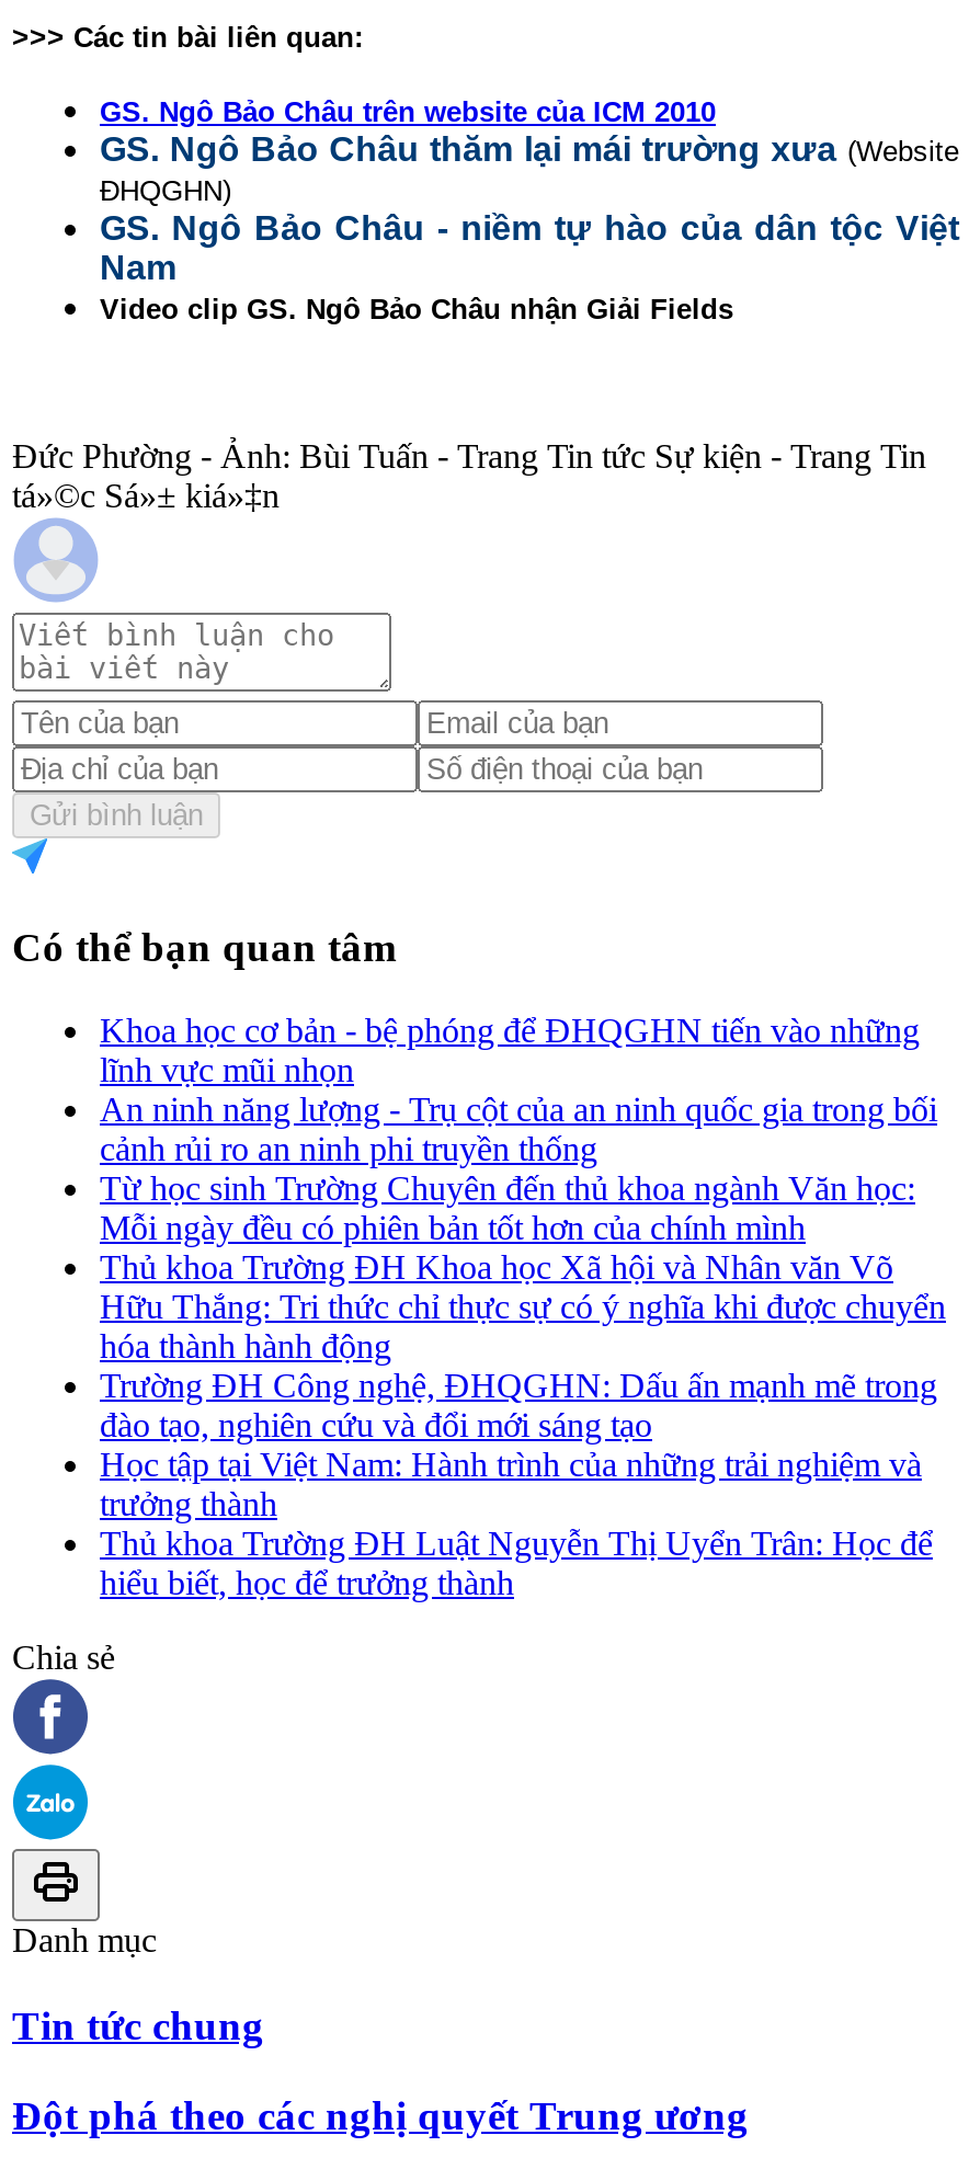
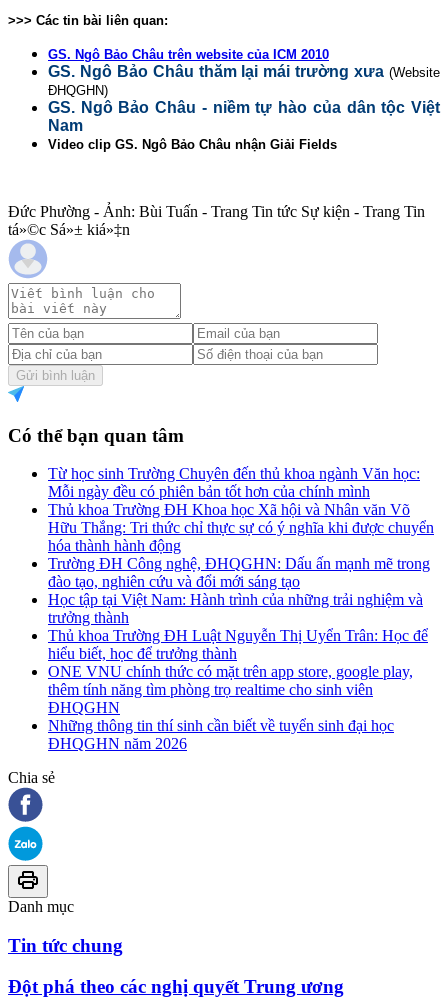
- Khoa học cơ bản - bệ phóng để ĐHQGHN tiến vào những
- lĩnh vực mũi nhọn
- An ninh năng lượng - Trụ cột của an ninh quốc gia trong bối
- cảnh rủi ro an ninh phi truyền thống

moved up: Từ học sinh Trường Chuyên đến thủ khoa ngành Văn học: | Mỗi ngày đều có phiên bản tốt hơn của chính mình | Thủ khoa Trường ĐH Khoa học Xã hội và Nhân văn Võ | ... | Thủ khoa Trường ĐH Luật Nguyễn Thị Uyển Trân: Học để | hiểu biết, học để trưởng thành

+ ONE VNU chính thức có mặt trên app store, google play,
+ thêm tính năng tìm phòng trọ realtime cho sinh viên
+ ĐHQGHN
+ Những thông tin thí sinh cần biết về tuyển sinh đại học
+ ĐHQGHN năm 2026
